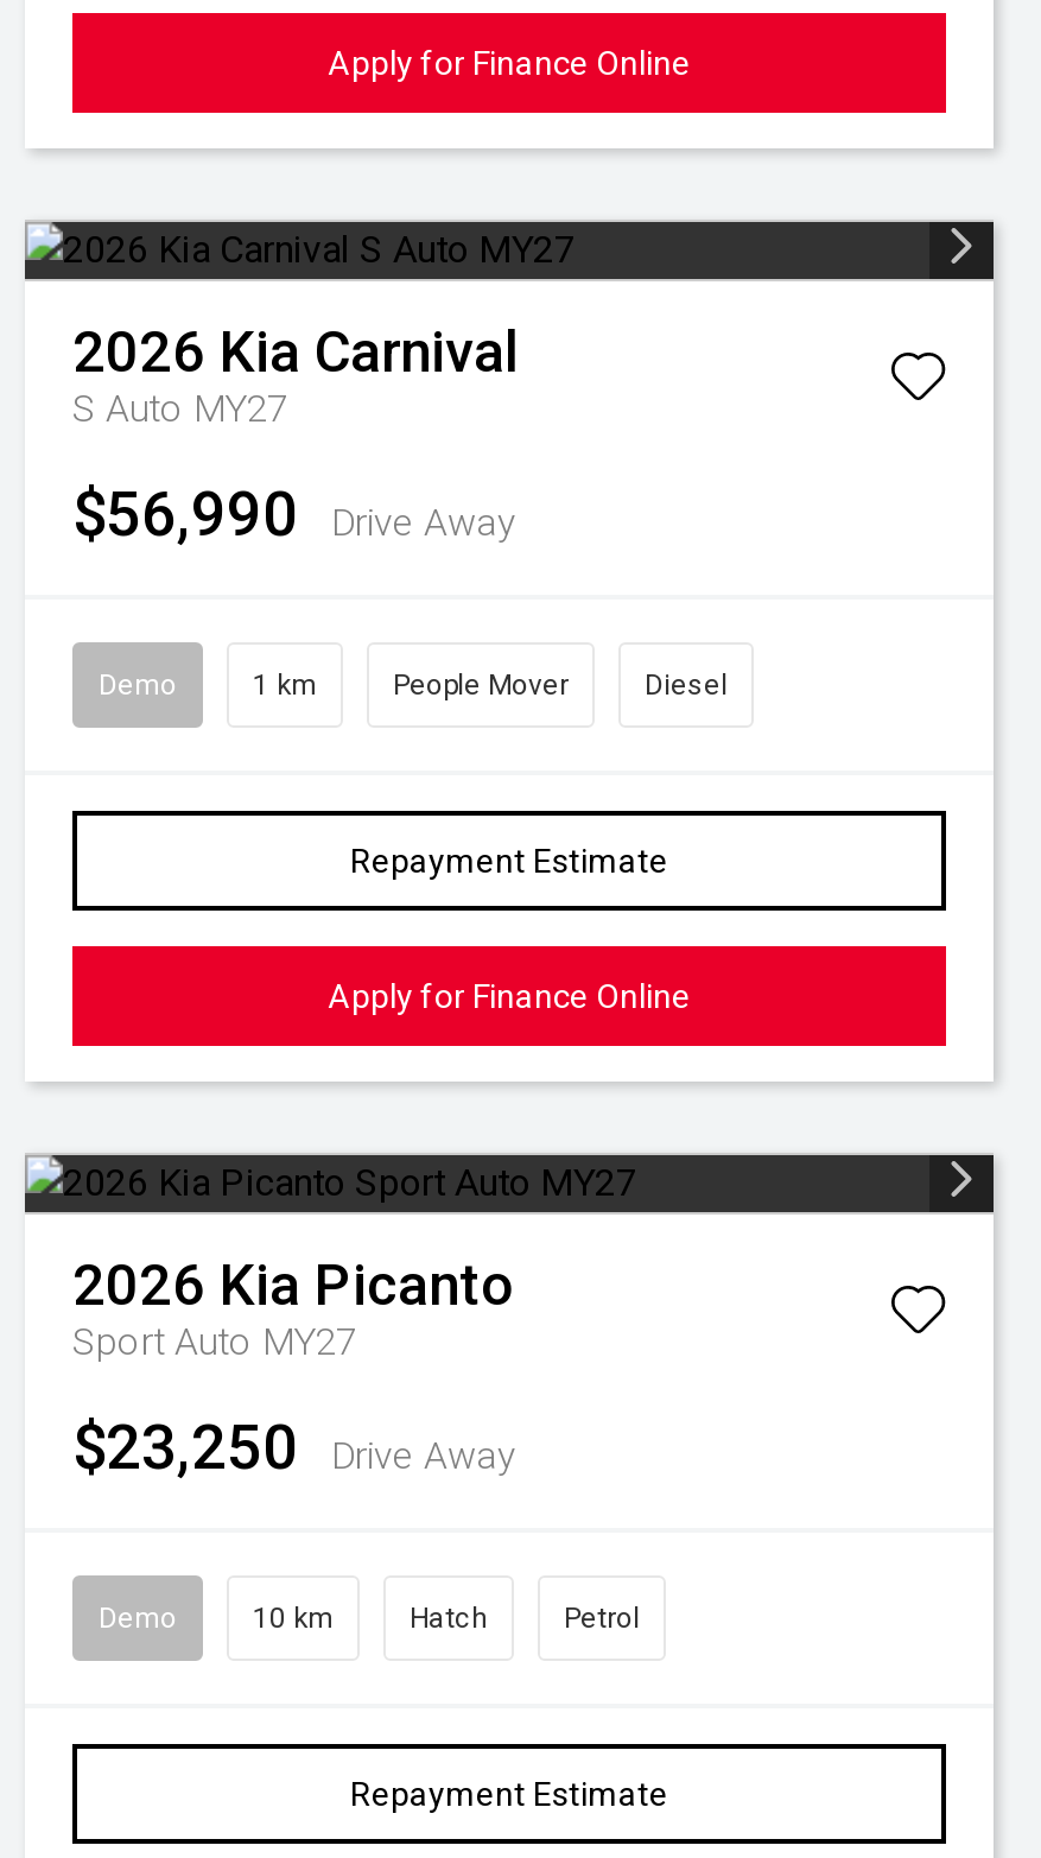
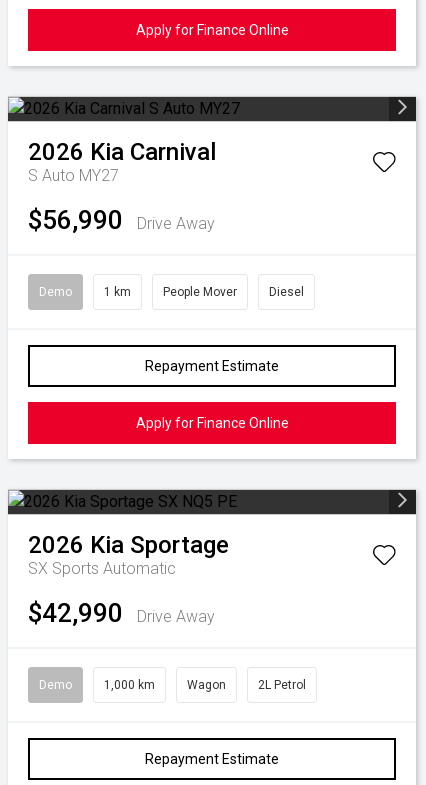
- 2026 Kia Picanto
- Sport Auto MY27
+ 2026 Kia Sportage
+ SX Sports Automatic

- $23,250 Drive Away
+ $42,990 Drive Away

- 10 km
- Hatch
- Petrol
+ 1,000 km
+ Wagon
+ 2L Petrol
